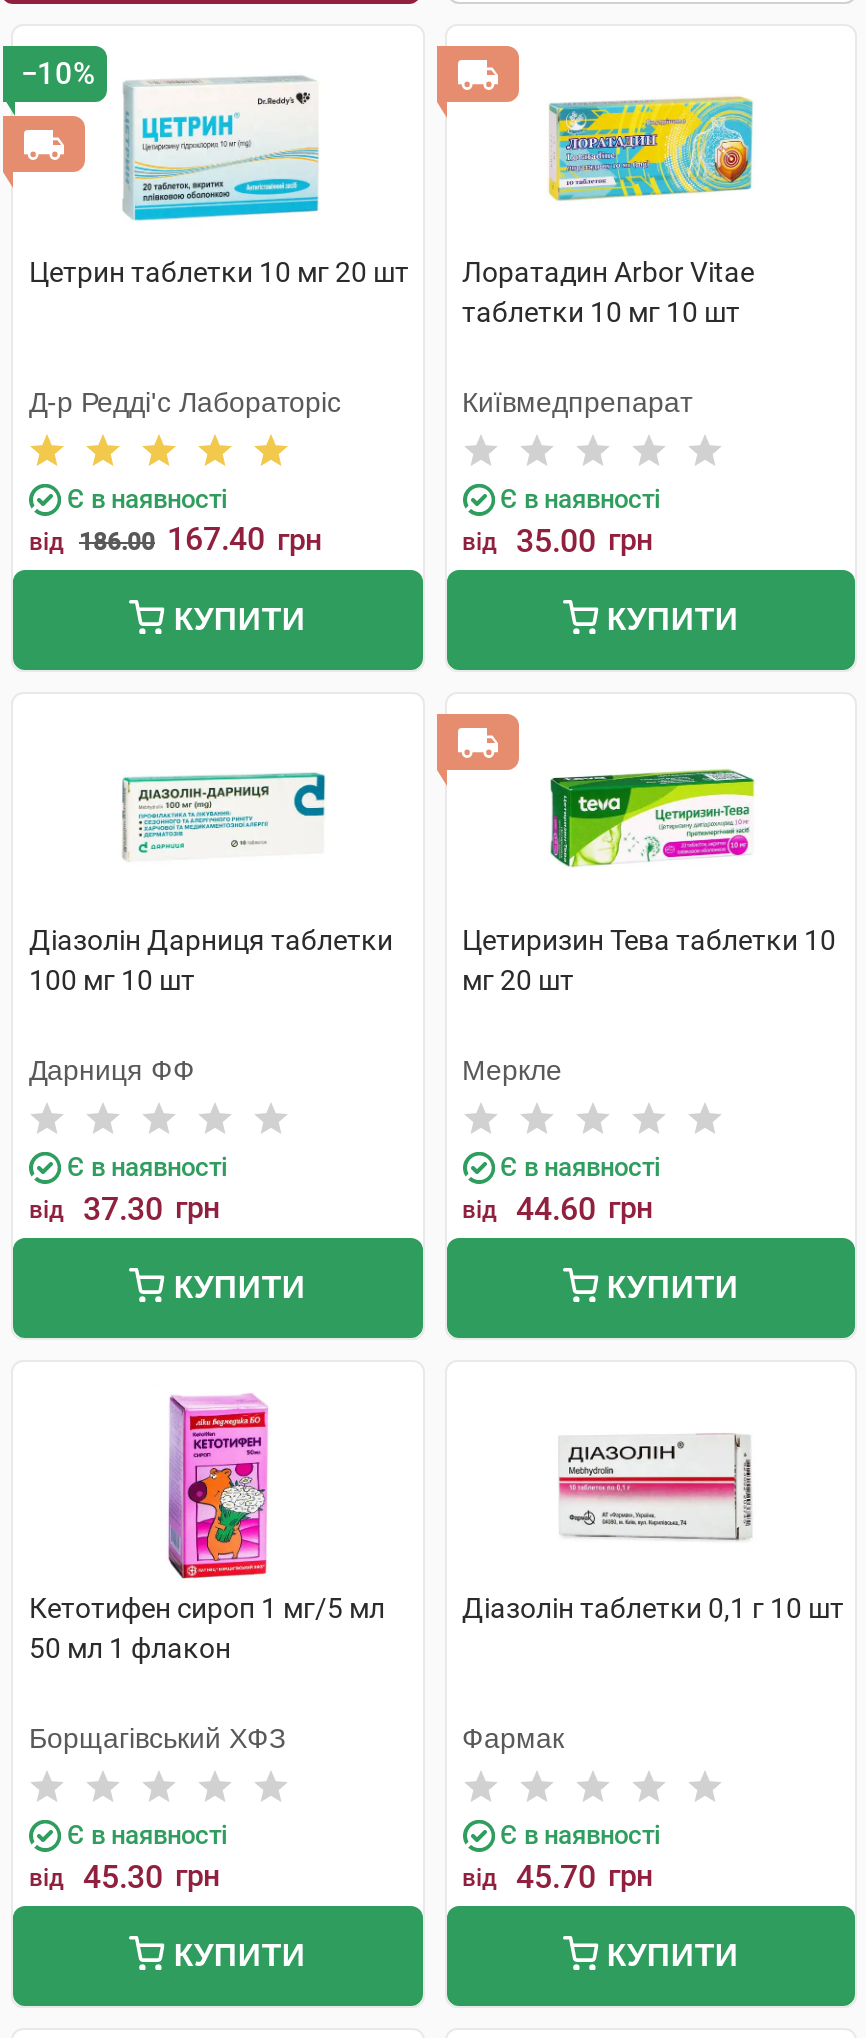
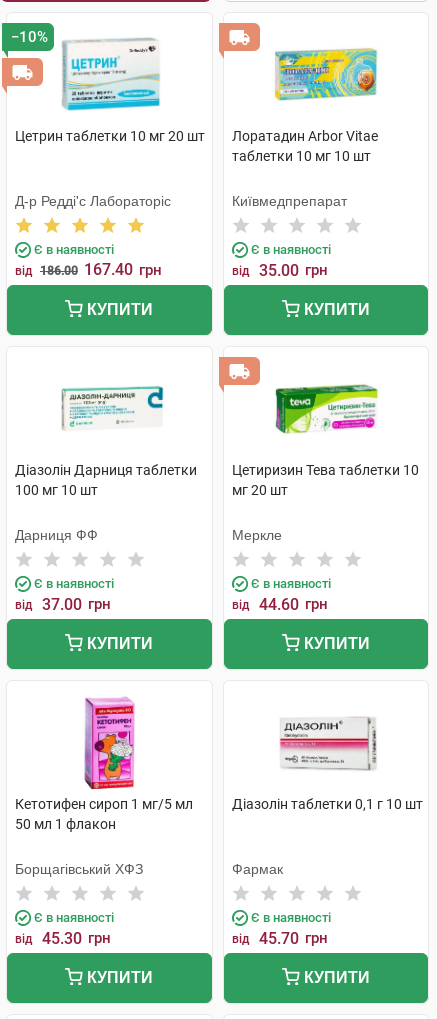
- від 37.30 грн
+ від 37.00 грн
